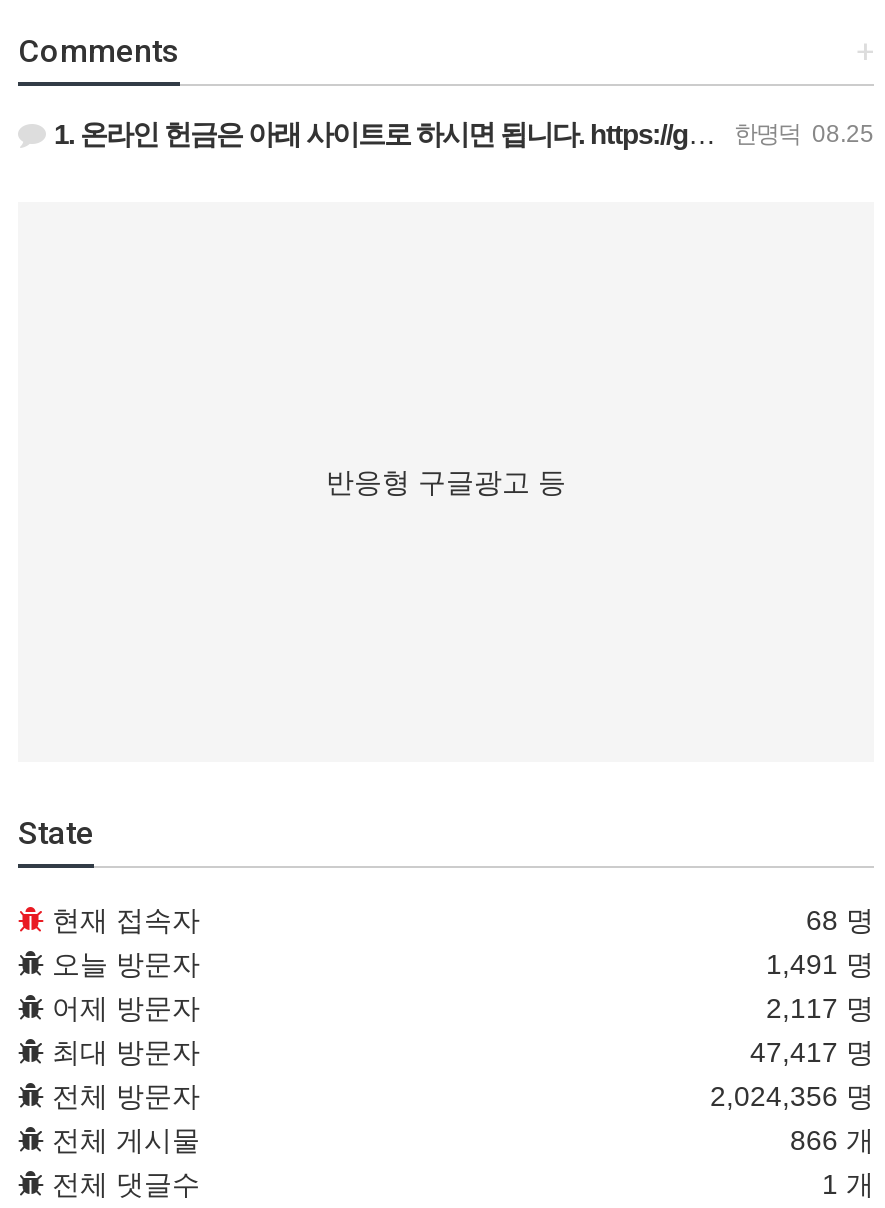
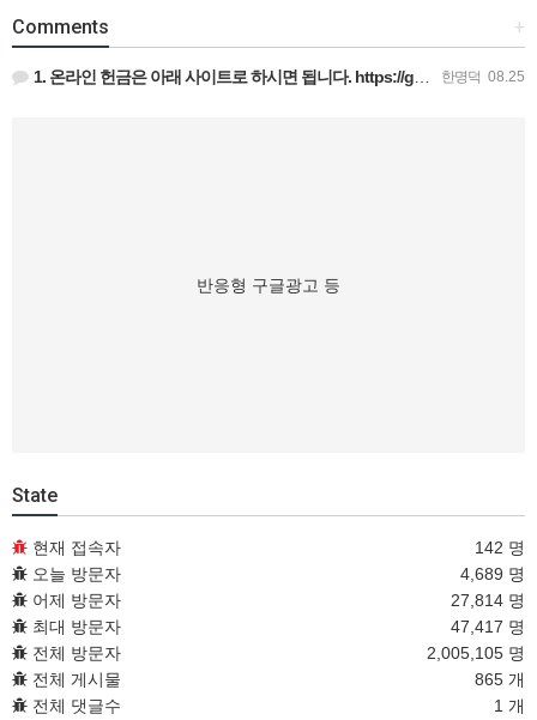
- 68 명
+ 142 명

- 1,491 명
+ 4,689 명

- 2,117 명
+ 27,814 명

- 2,024,356 명
+ 2,005,105 명

- 866 개
+ 865 개
